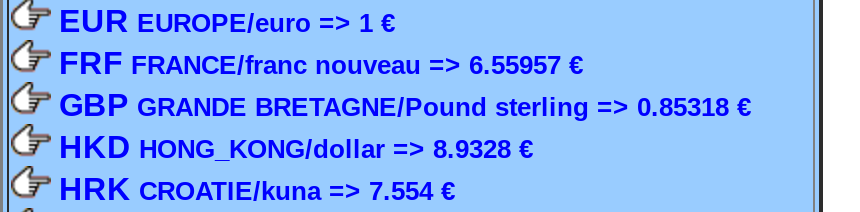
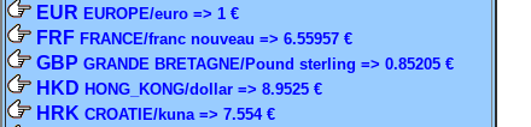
- GBP GRANDE BRETAGNE/Pound sterling => 0.85318 €
+ GBP GRANDE BRETAGNE/Pound sterling => 0.85205 €

- HKD HONG_KONG/dollar => 8.9328 €
+ HKD HONG_KONG/dollar => 8.9525 €
